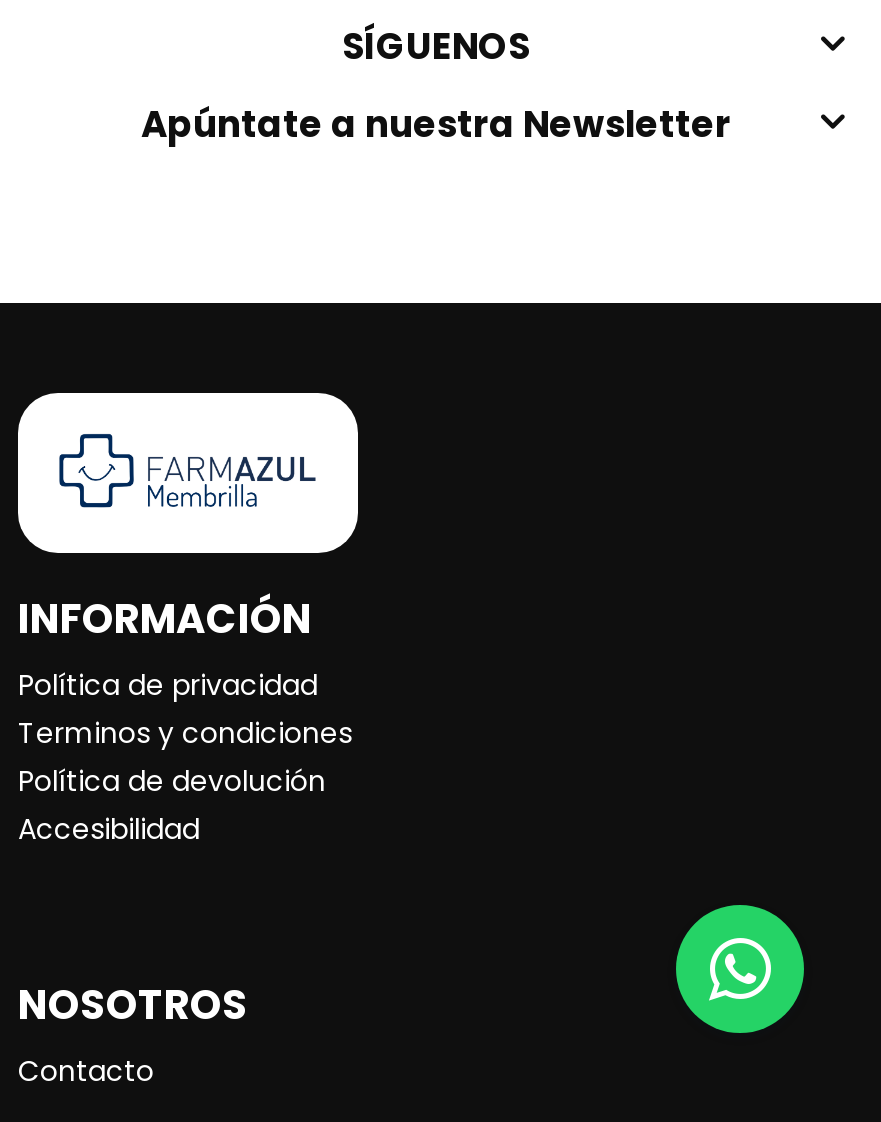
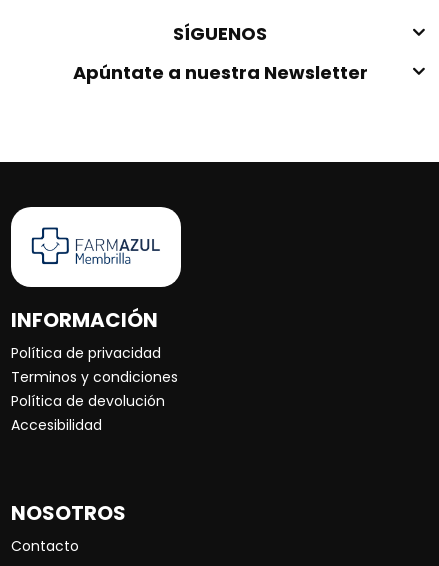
- [image]
